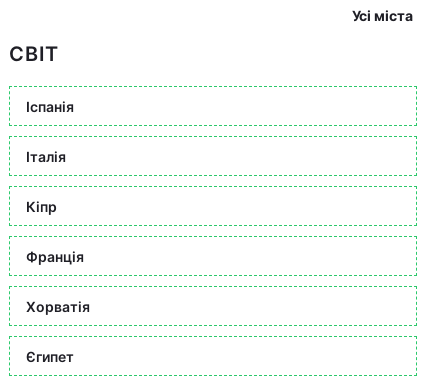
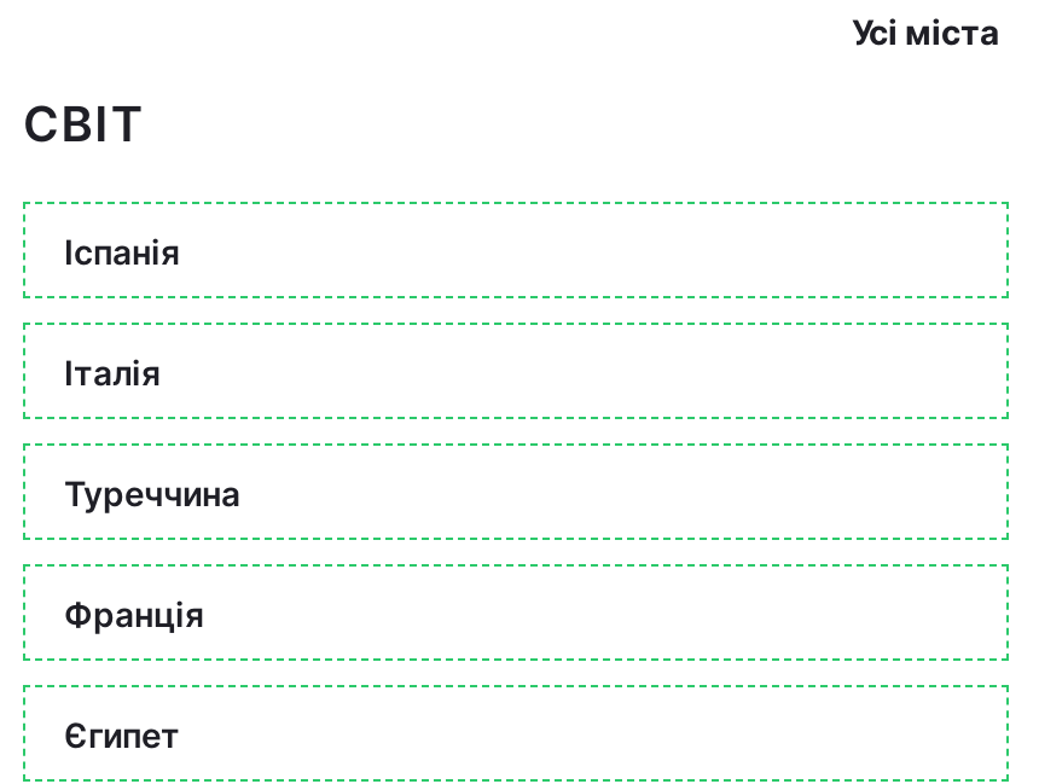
- Кіпр
+ Туреччина

- Хорватія
